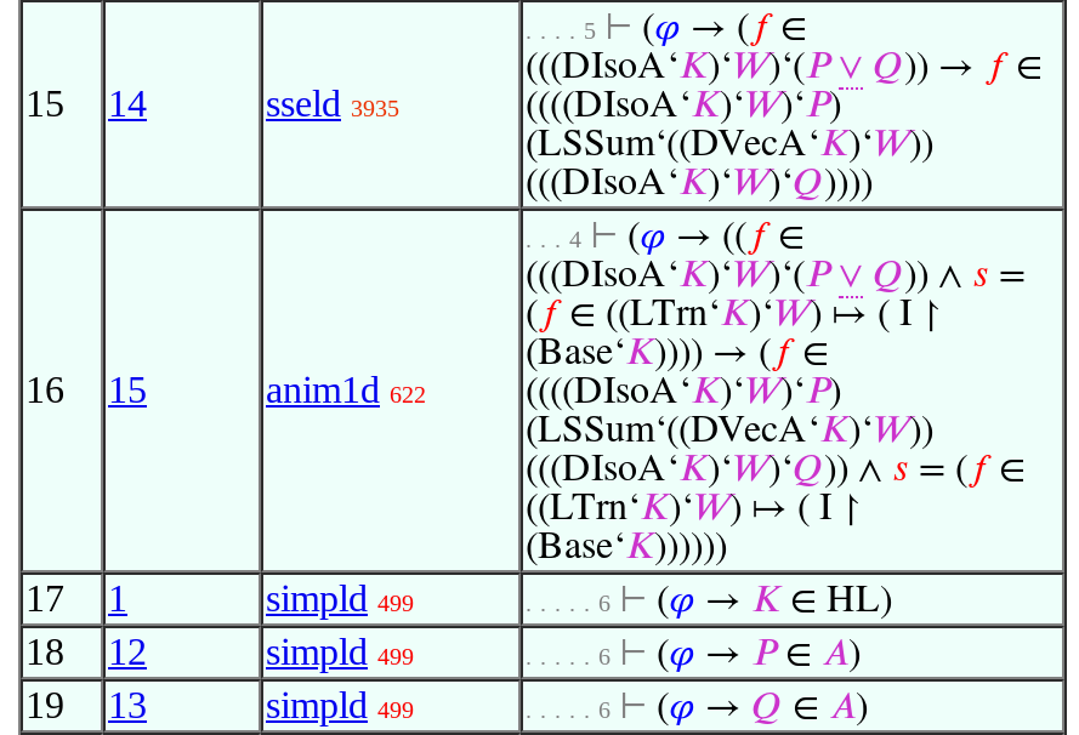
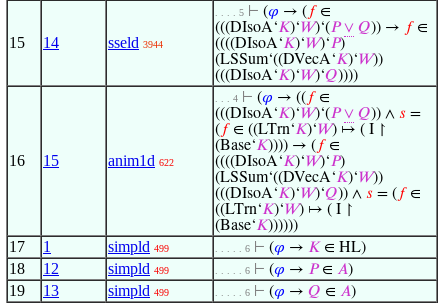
- sseld 3935
+ sseld 3944
